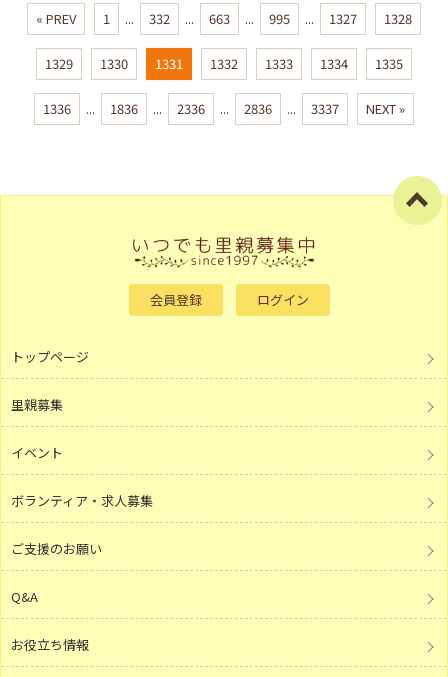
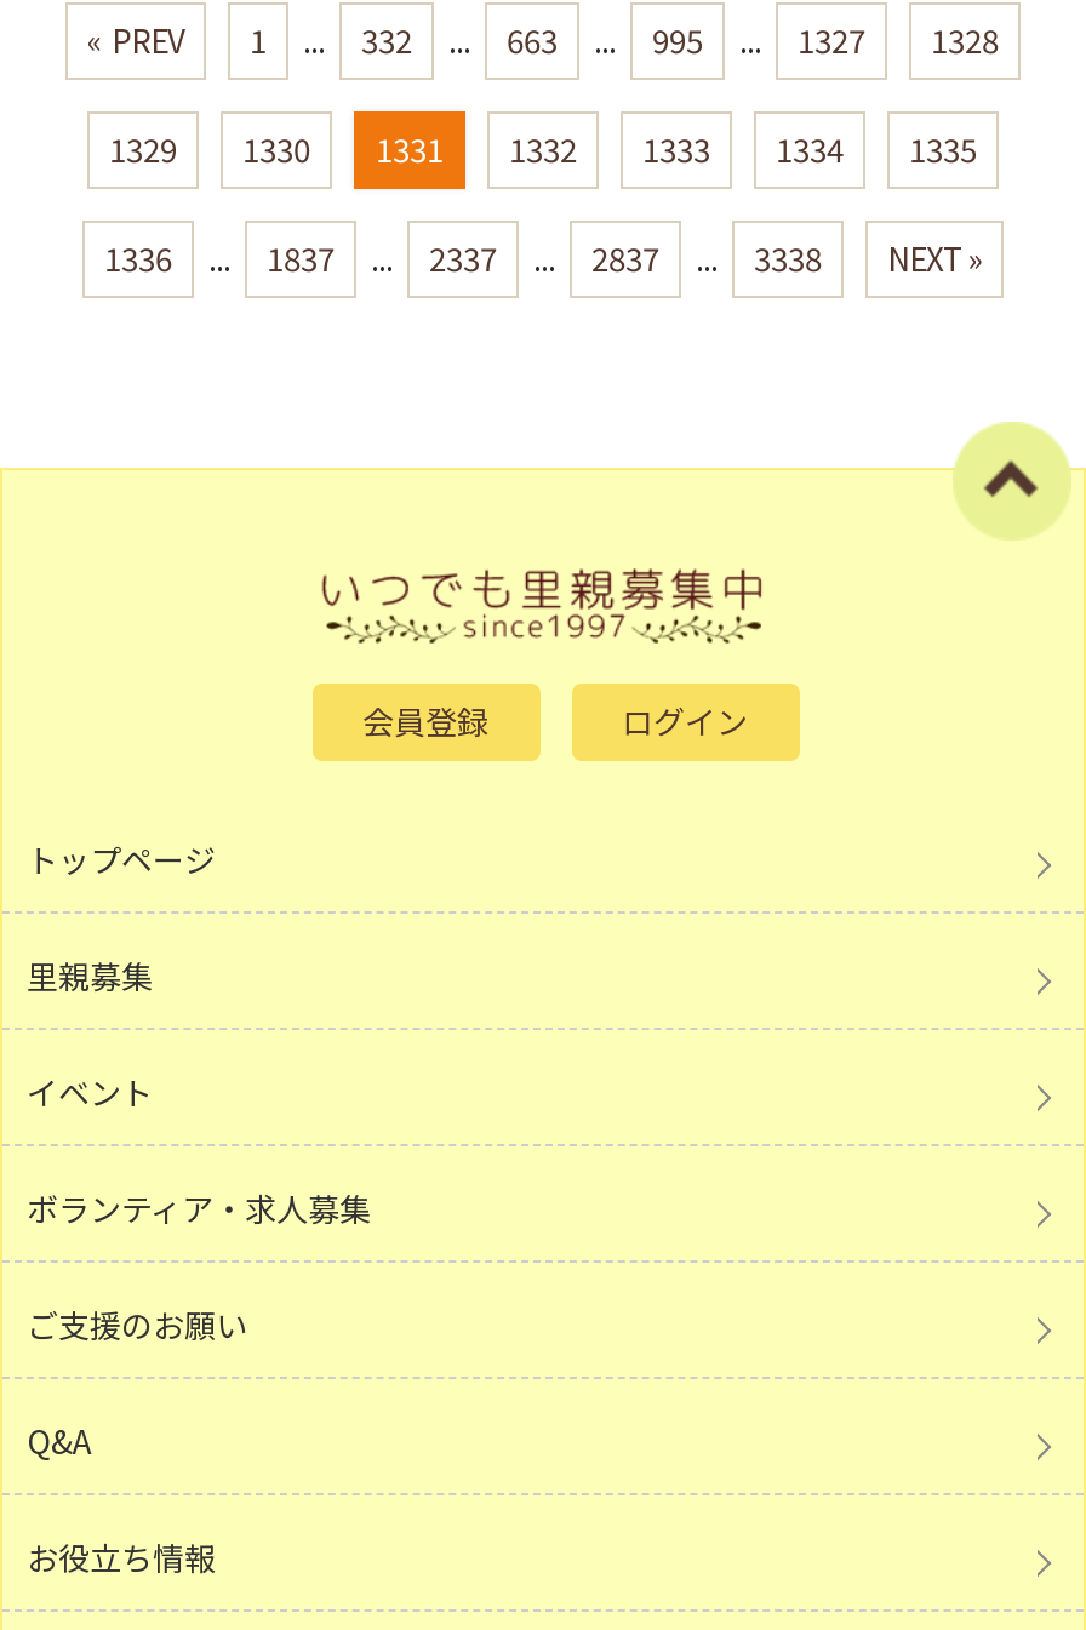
- 1836
+ 1837

- 2336
+ 2337

- 2836
+ 2837

- 3337
+ 3338
